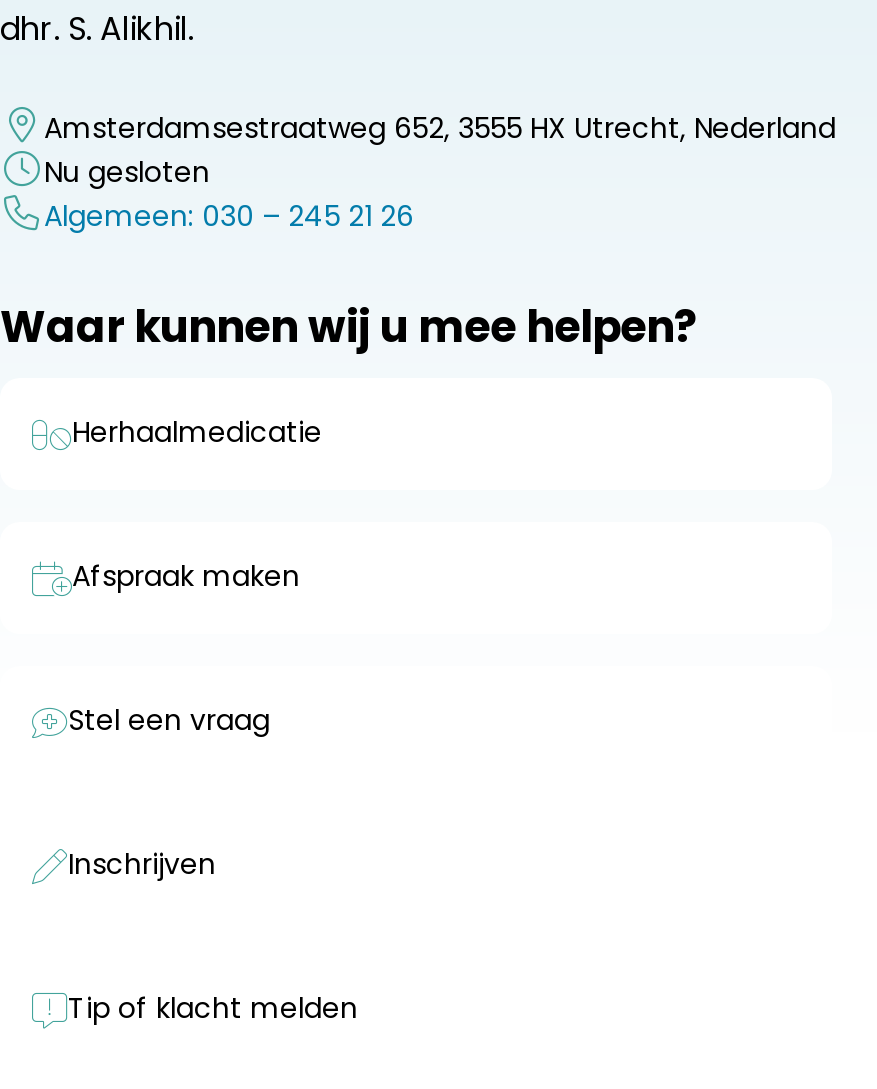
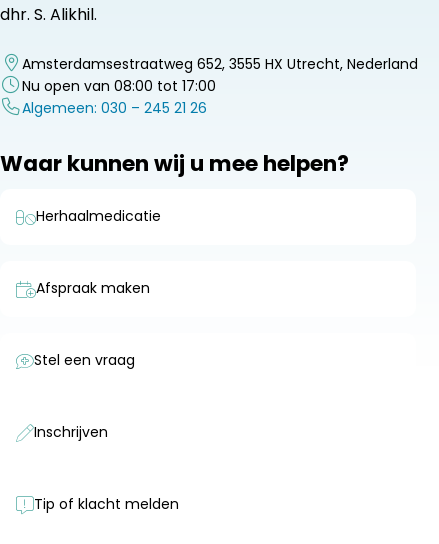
- Nu gesloten
+ Nu open van 08:00 tot 17:00
